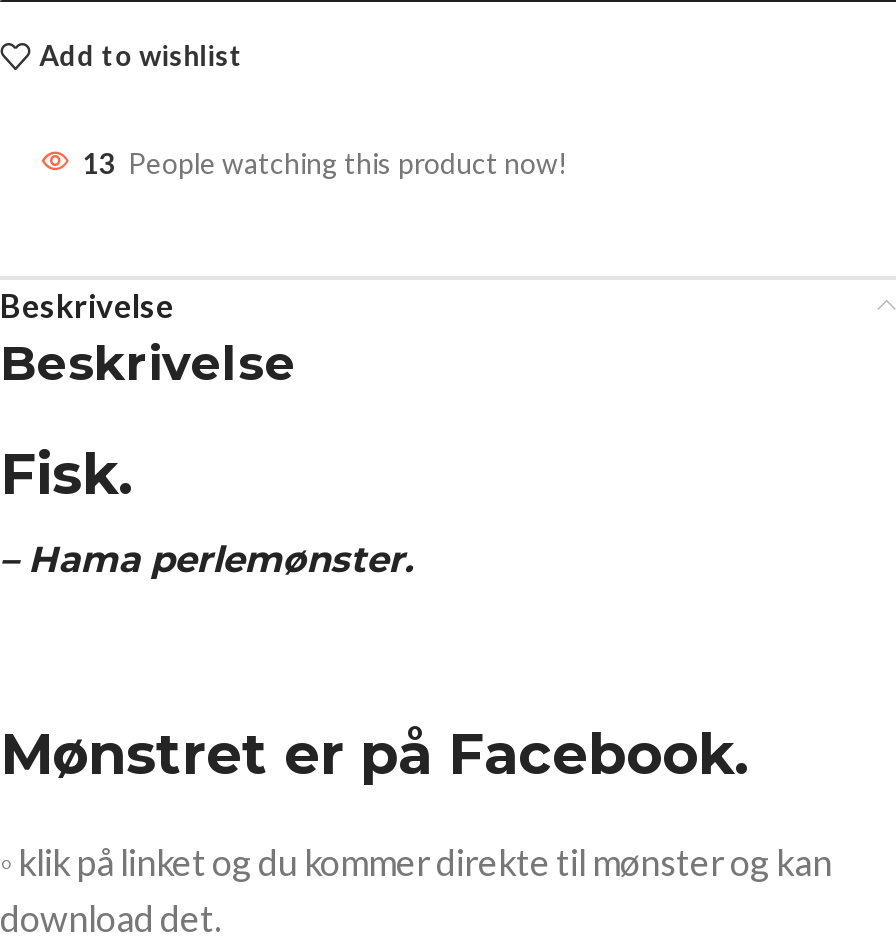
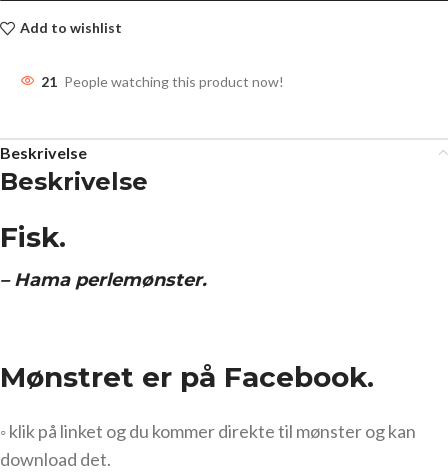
- 13 People watching this product now!
+ 21 People watching this product now!
